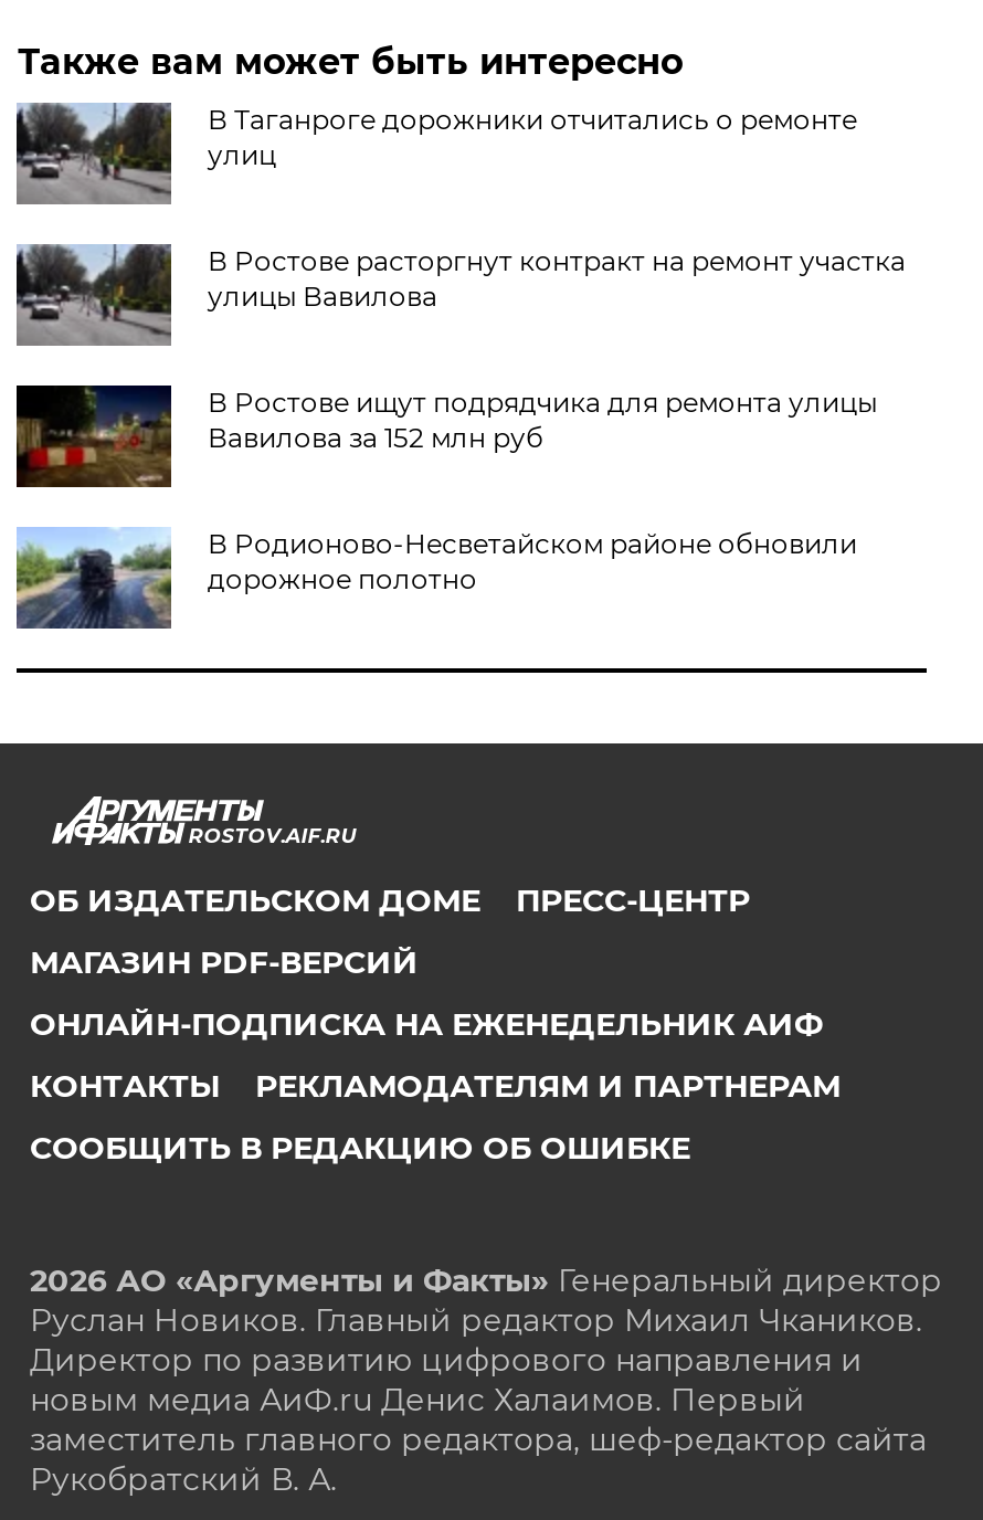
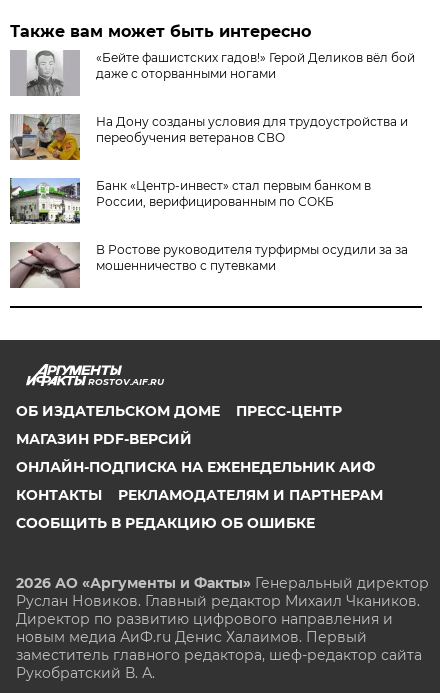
- [image]
- В Таганроге дорожники отчитались о ремонте
- улиц
+ [image]
+ «Бейте фашистских гадов!» Герой Деликов вёл бой
+ даже с оторванными ногами

- [image]
- В Ростове расторгнут контракт на ремонт участка
- улицы Вавилова
+ [image]
+ На Дону созданы условия для трудоустройства и
+ переобучения ветеранов СВО

- [image]
- В Ростове ищут подрядчика для ремонта улицы
- Вавилова за 152 млн руб
+ [image]
+ Банк «Центр-инвест» стал первым банком в
+ России, верифицированным по СОКБ

- [image]
- В Родионово‑Несветайском районе обновили
- дорожное полотно
+ [image]
+ В Ростове руководителя турфирмы осудили за за
+ мошенничество с путевками
